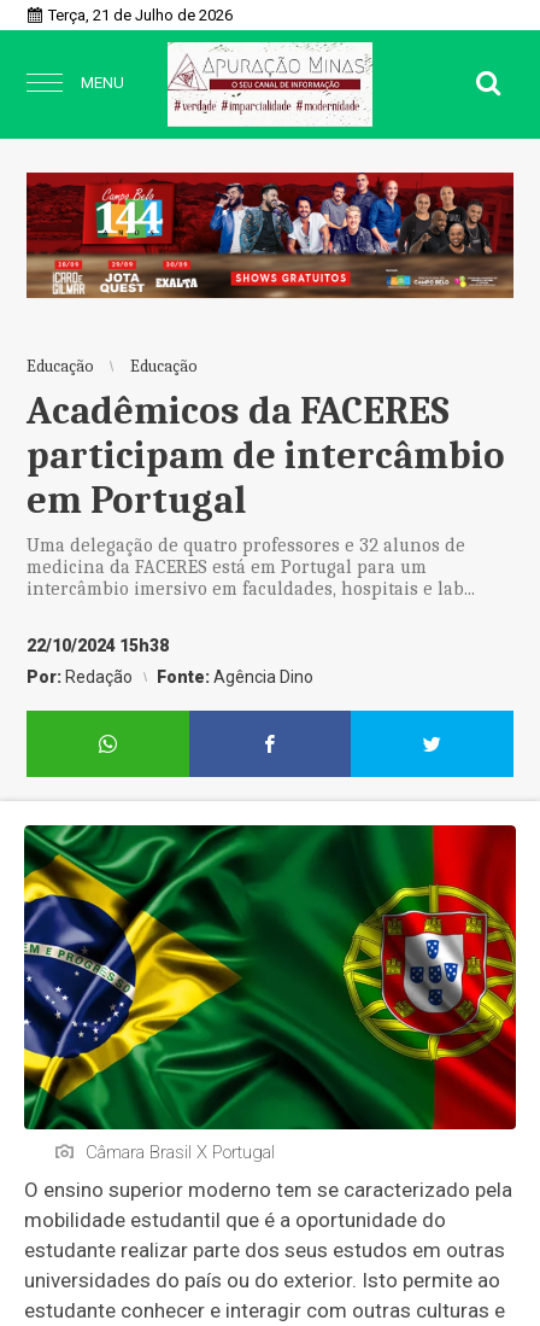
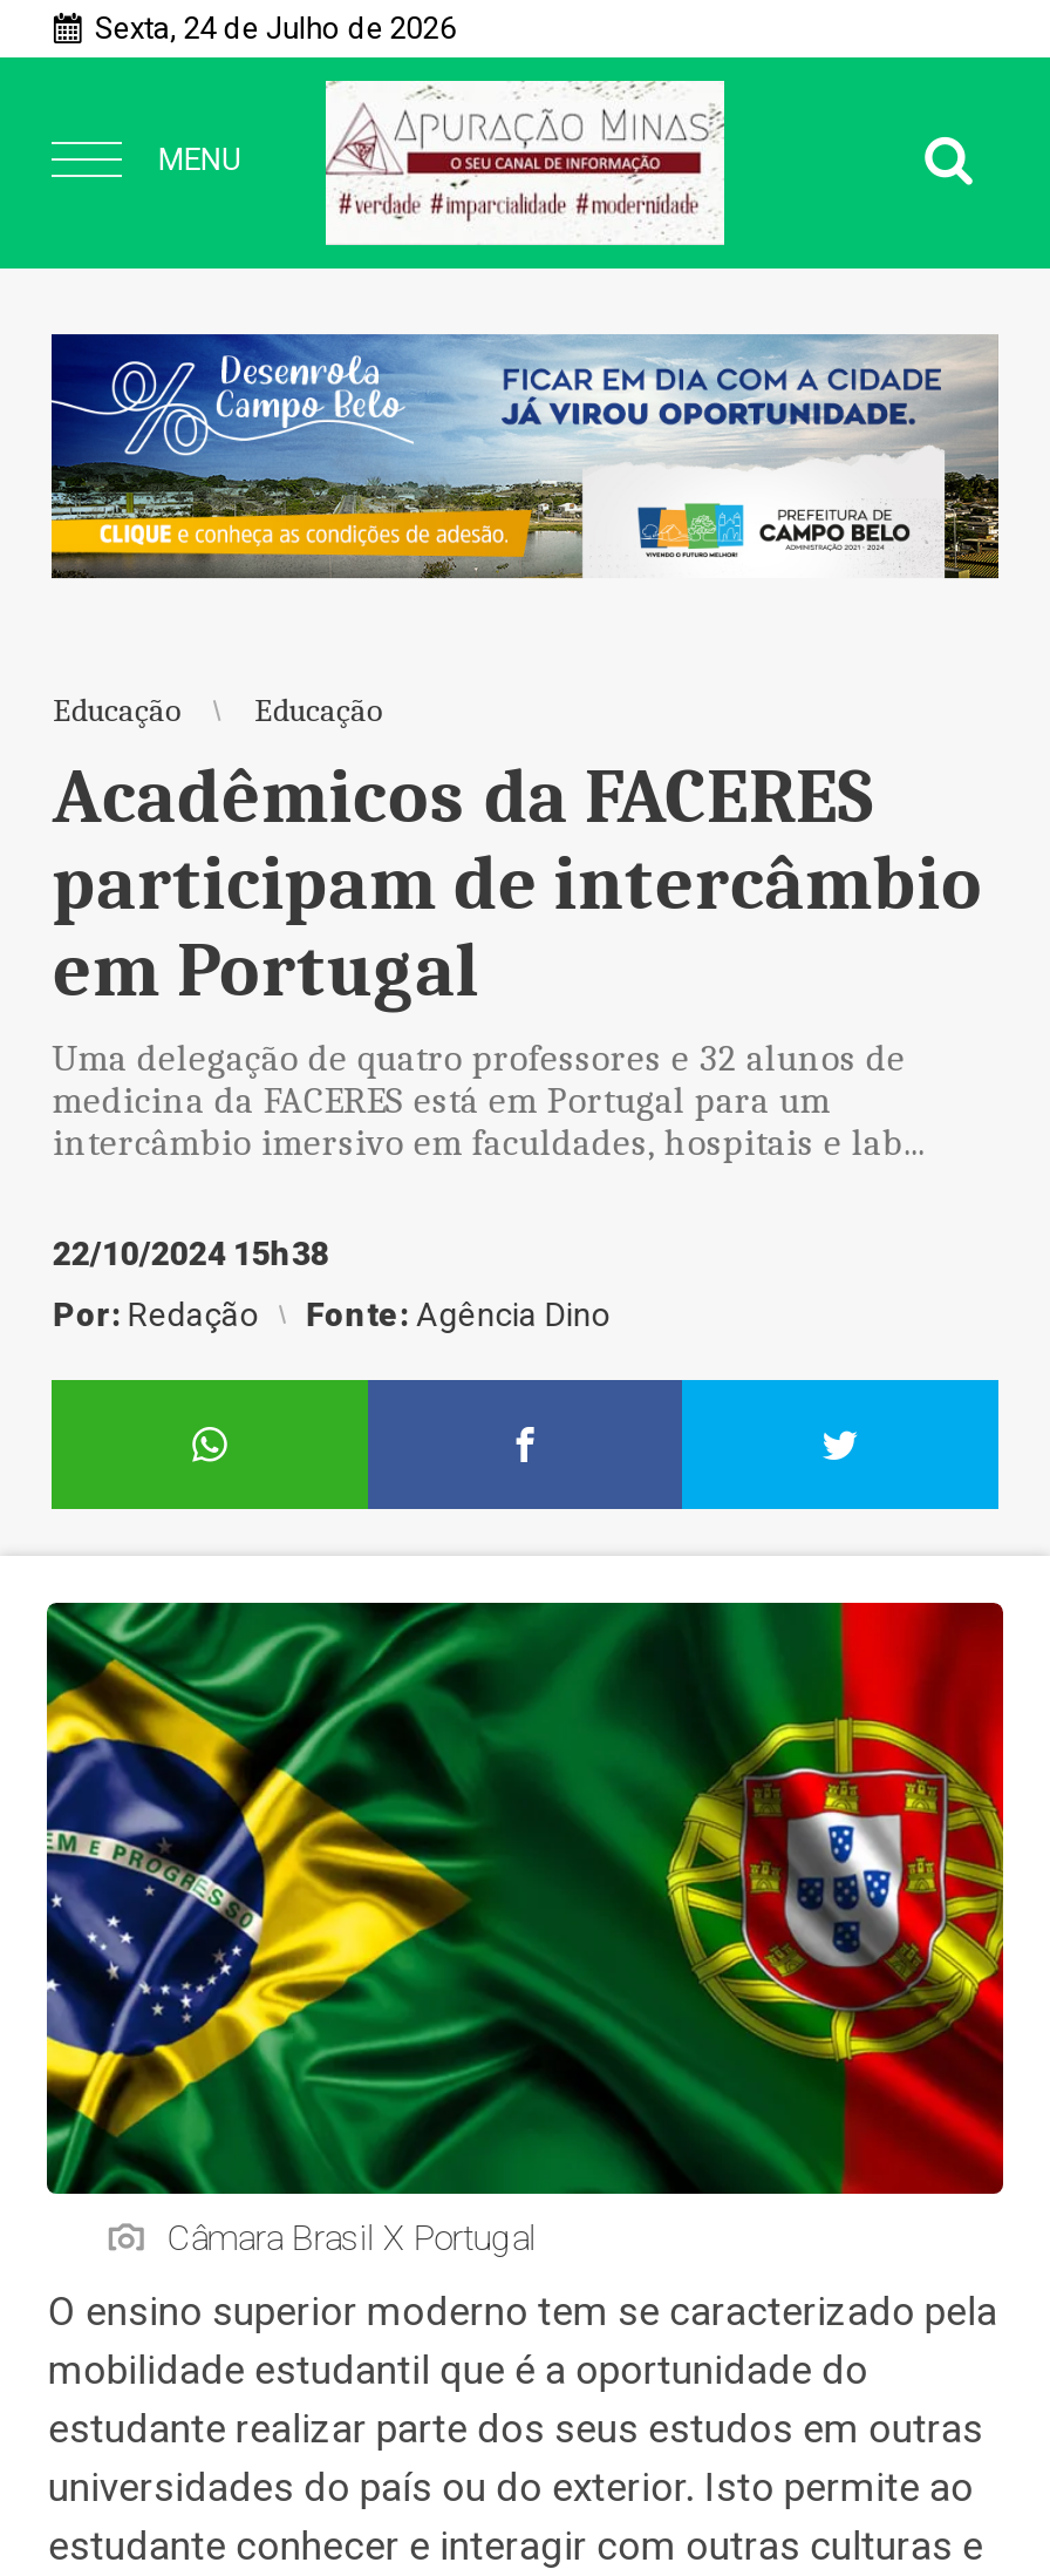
- Terça, 21 de Julho de 2026
+ Sexta, 24 de Julho de 2026

- [image]
+ [image]
